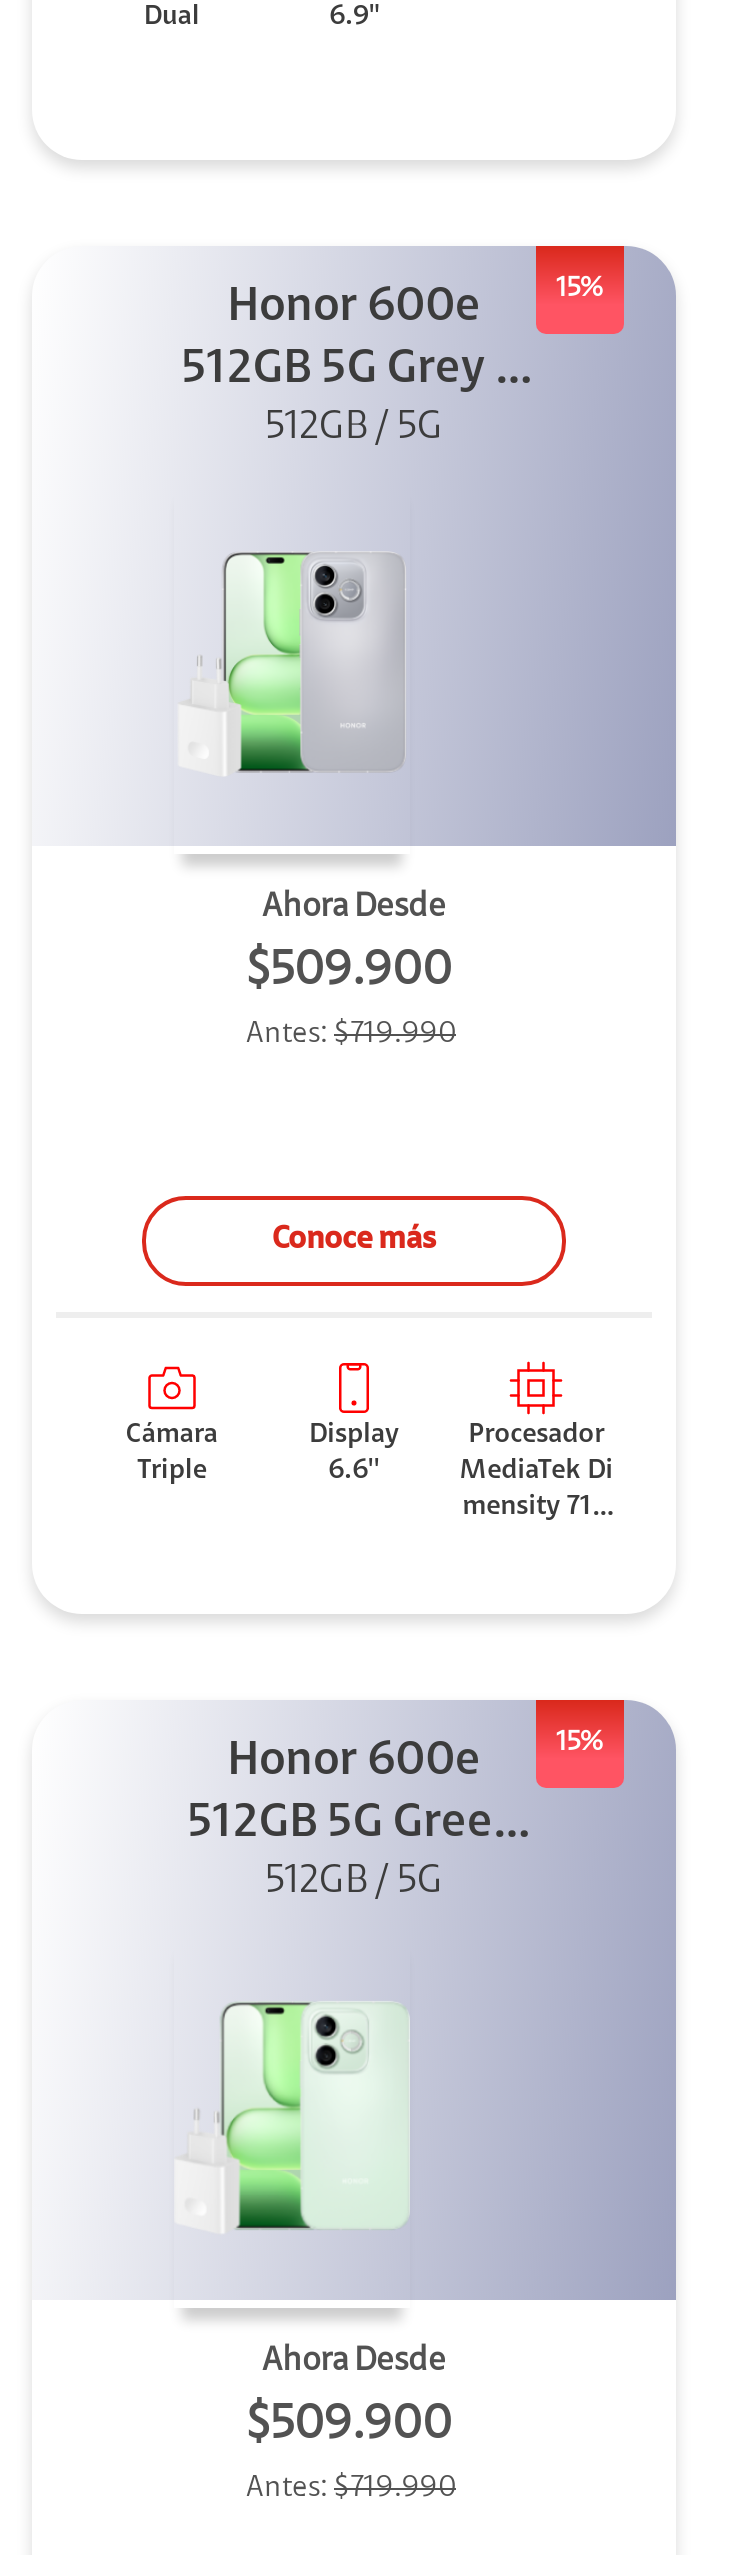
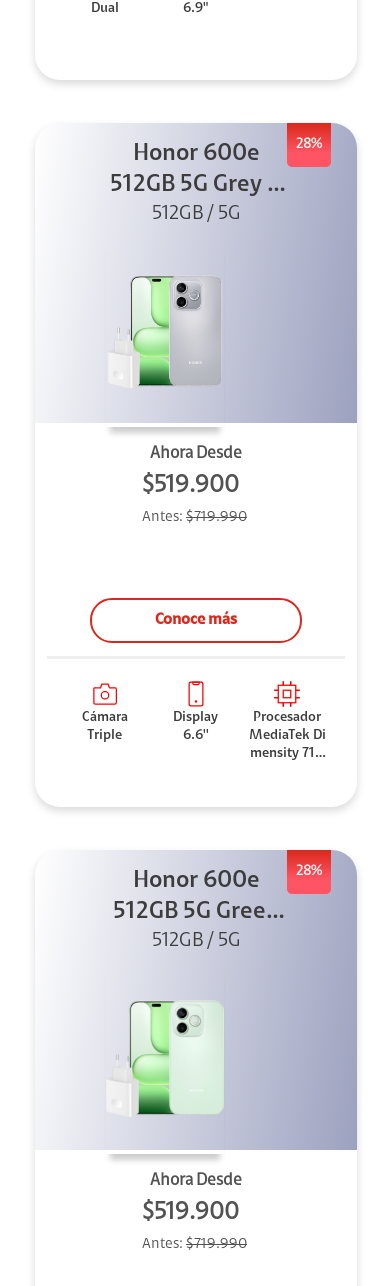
- 15%
+ 28%

- $509.900
+ $519.900

- 15%
+ 28%

- $509.900
+ $519.900
